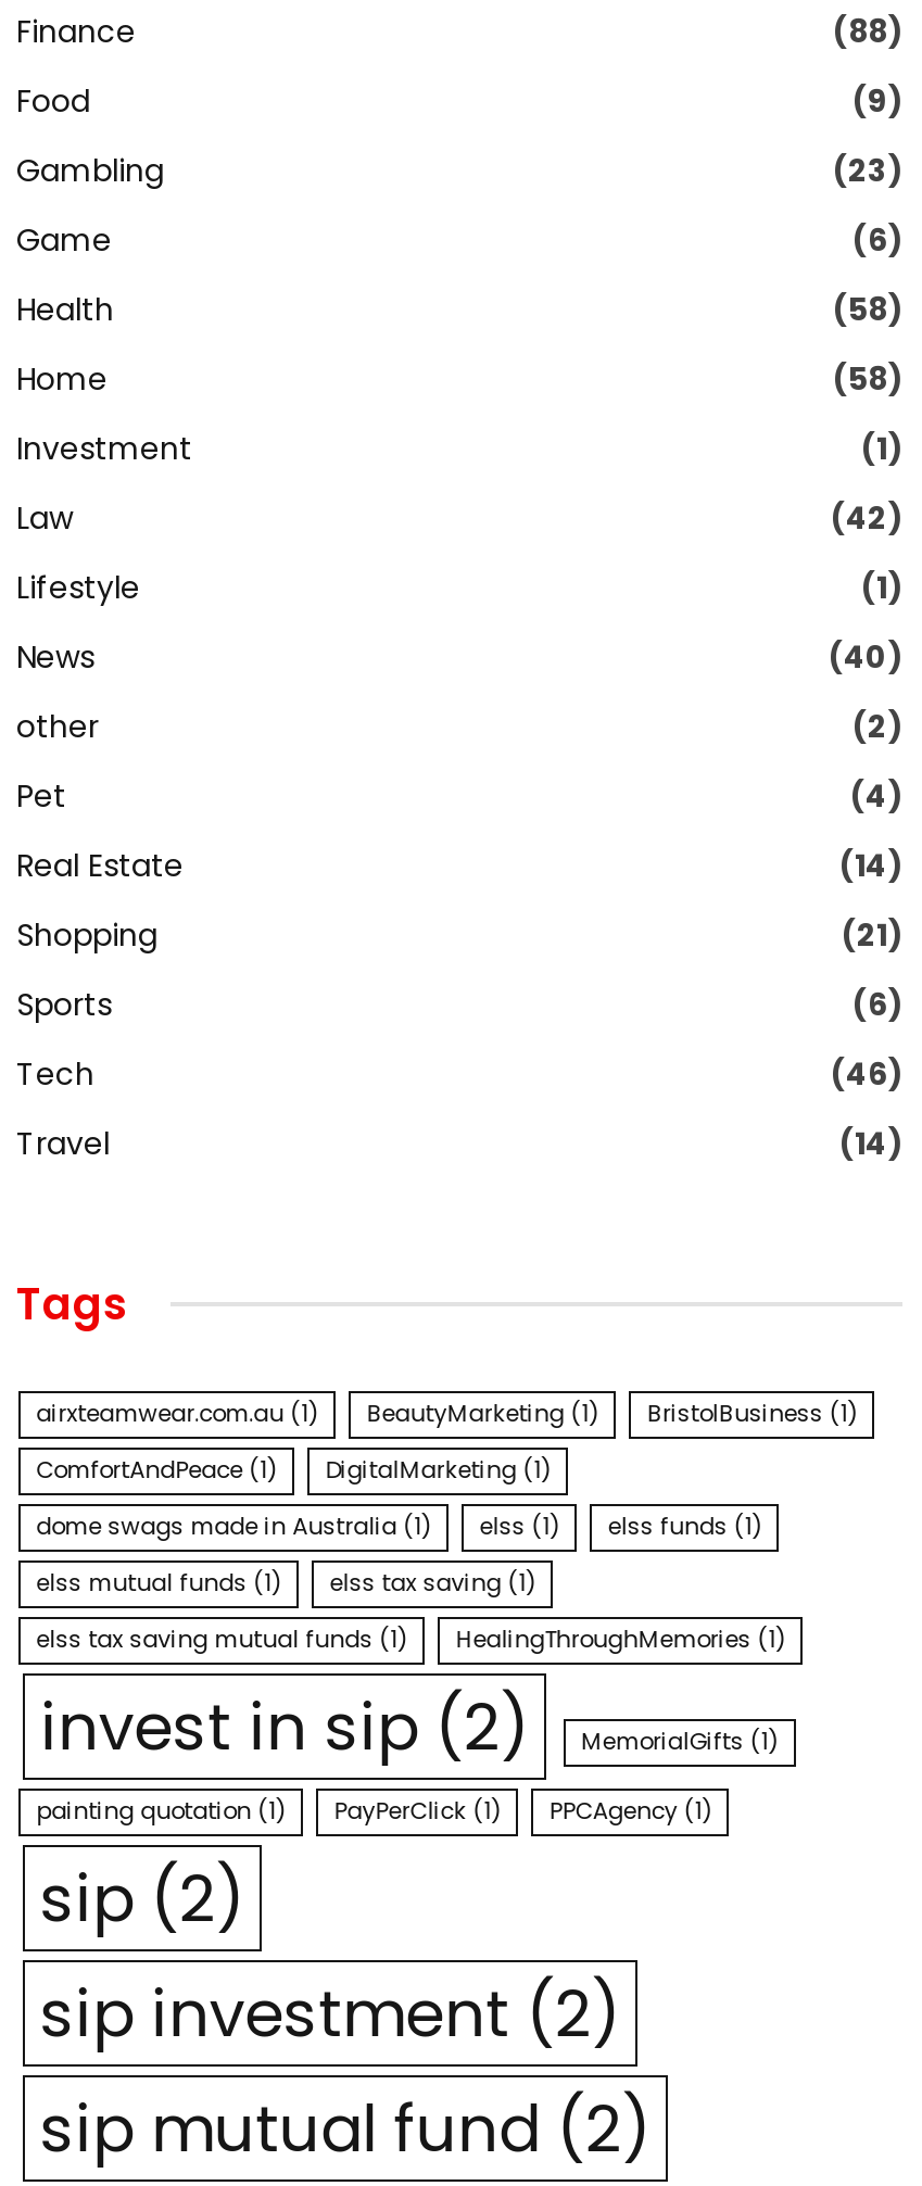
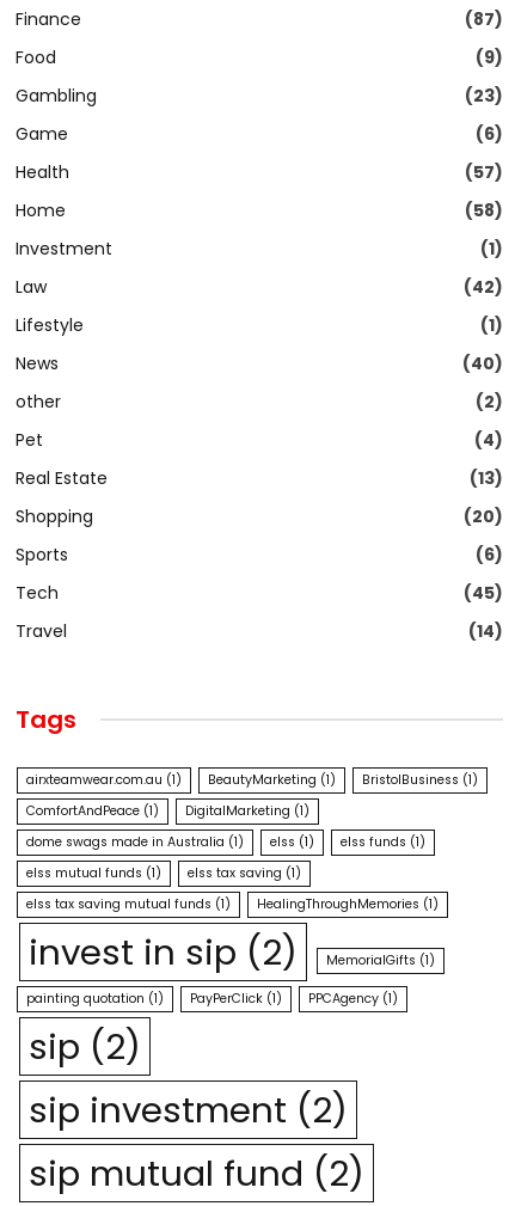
- (88)
+ (87)

- (58)
+ (57)

- (14)
+ (13)

- (21)
+ (20)

- (46)
+ (45)
